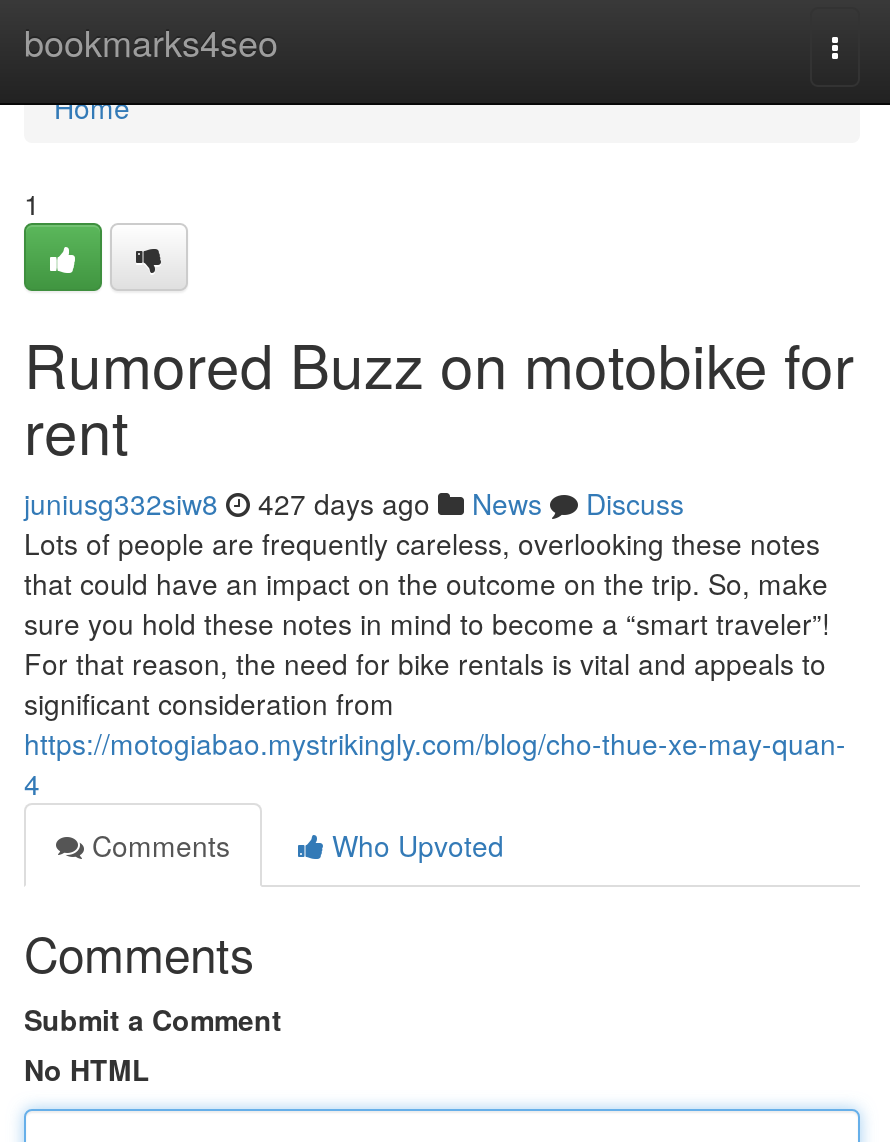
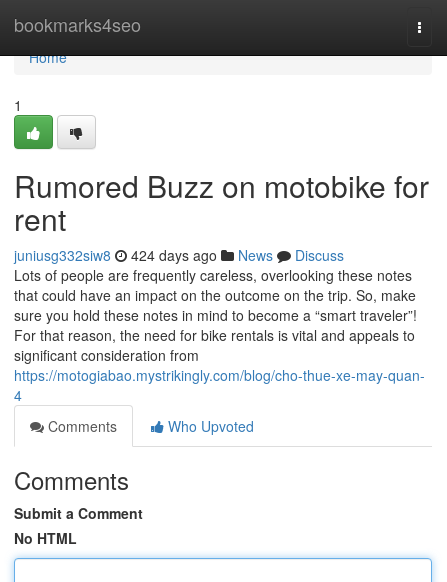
- juniusg332siw8 427 days ago News Discuss
+ juniusg332siw8 424 days ago News Discuss
